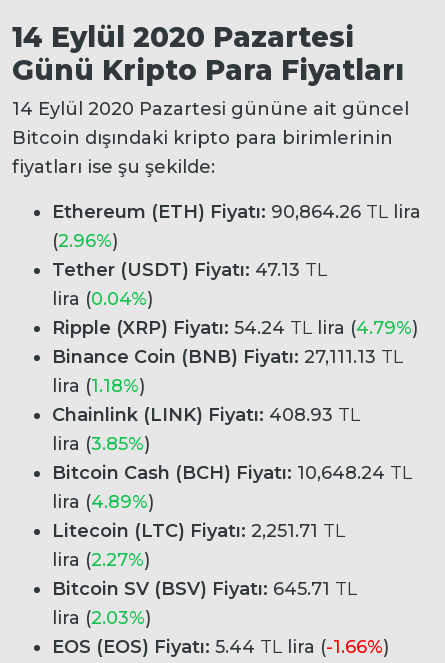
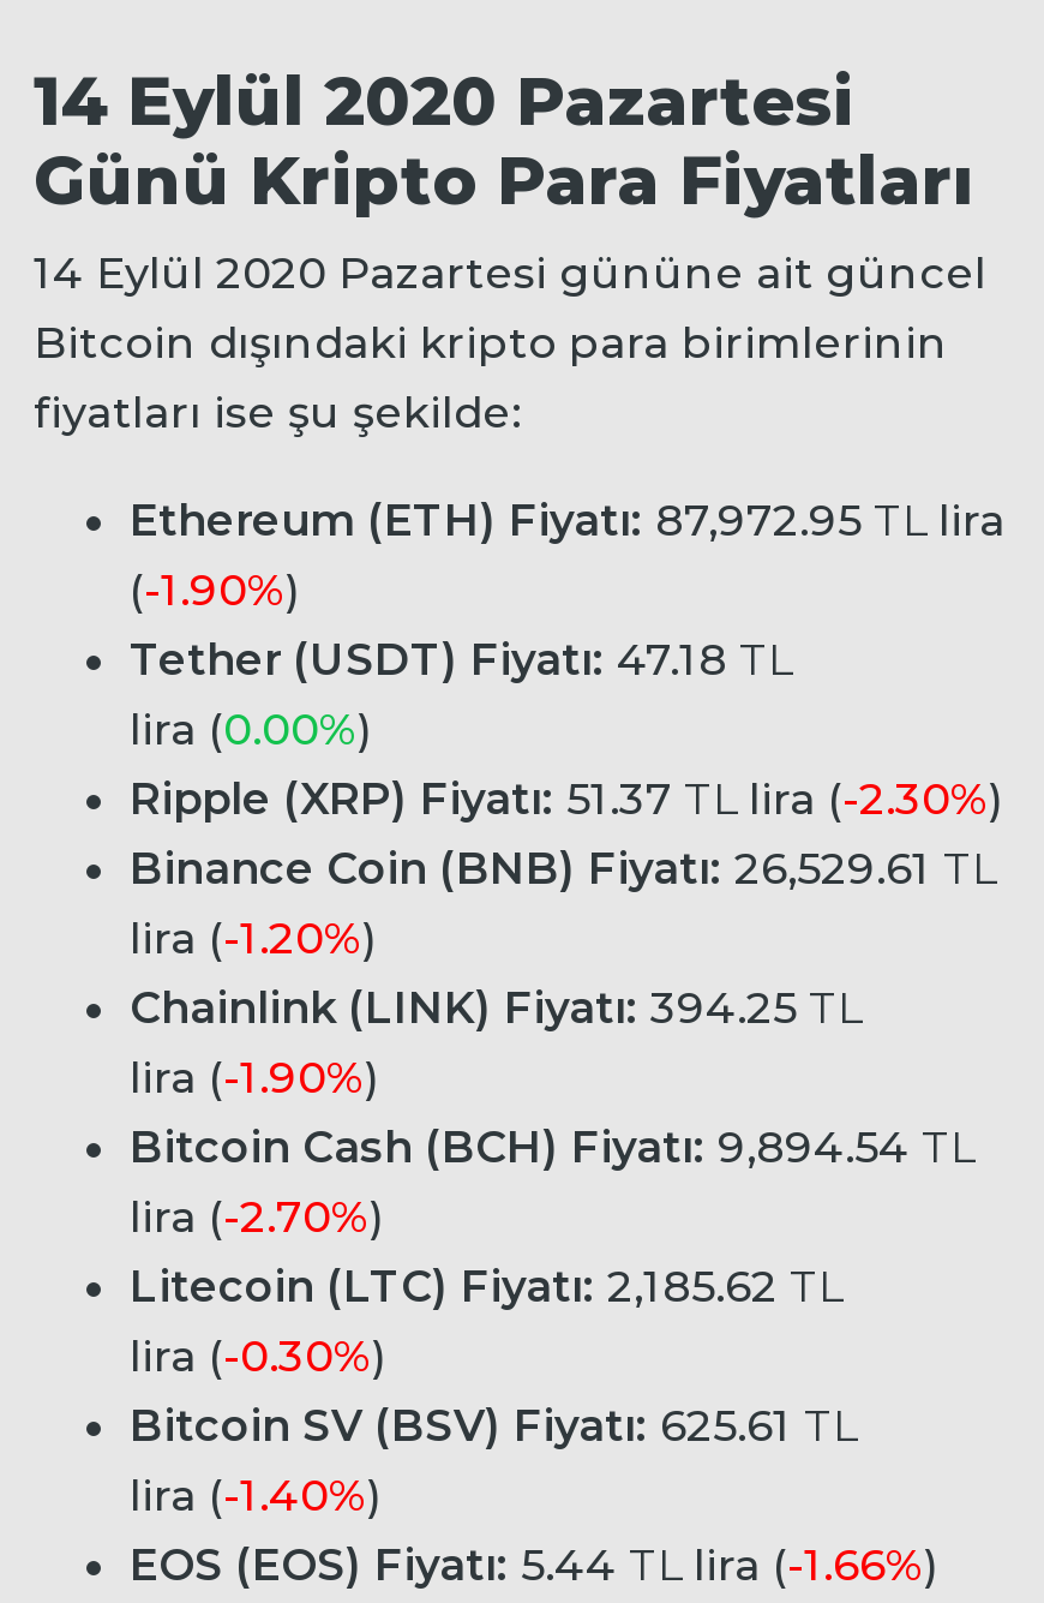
- Ethereum (ETH) Fiyatı: 90,864.26 TL lira
+ Ethereum (ETH) Fiyatı: 87,972.95 TL lira

- (2.96%)
+ (-1.90%)

- Tether (USDT) Fiyatı: 47.13 TL
+ Tether (USDT) Fiyatı: 47.18 TL

- lira (0.04%)
+ lira (0.00%)

- Ripple (XRP) Fiyatı: 54.24 TL lira (4.79%)
+ Ripple (XRP) Fiyatı: 51.37 TL lira (-2.30%)

- Binance Coin (BNB) Fiyatı: 27,111.13 TL
+ Binance Coin (BNB) Fiyatı: 26,529.61 TL

- lira (1.18%)
+ lira (-1.20%)

- Chainlink (LINK) Fiyatı: 408.93 TL
+ Chainlink (LINK) Fiyatı: 394.25 TL

- lira (3.85%)
+ lira (-1.90%)

- Bitcoin Cash (BCH) Fiyatı: 10,648.24 TL
+ Bitcoin Cash (BCH) Fiyatı: 9,894.54 TL

- lira (4.89%)
+ lira (-2.70%)

- Litecoin (LTC) Fiyatı: 2,251.71 TL
+ Litecoin (LTC) Fiyatı: 2,185.62 TL

- lira (2.27%)
+ lira (-0.30%)

- Bitcoin SV (BSV) Fiyatı: 645.71 TL
+ Bitcoin SV (BSV) Fiyatı: 625.61 TL

- lira (2.03%)
+ lira (-1.40%)
